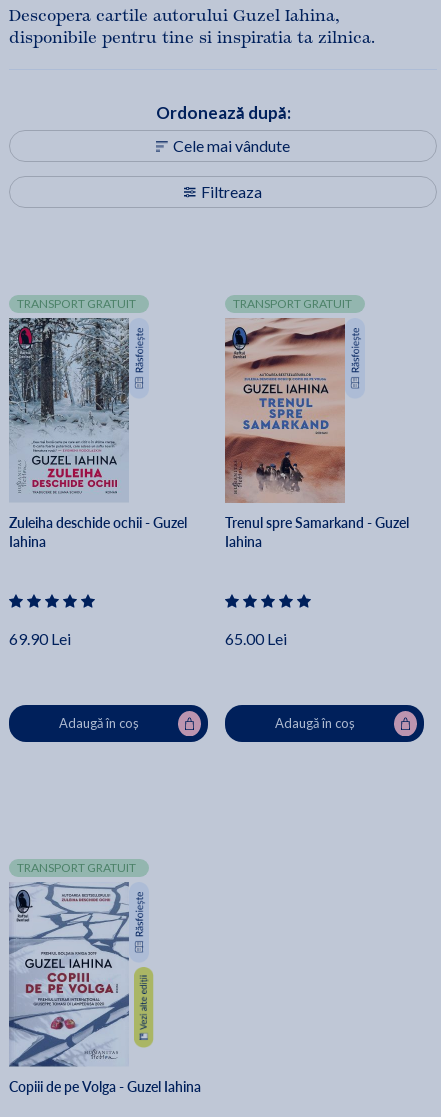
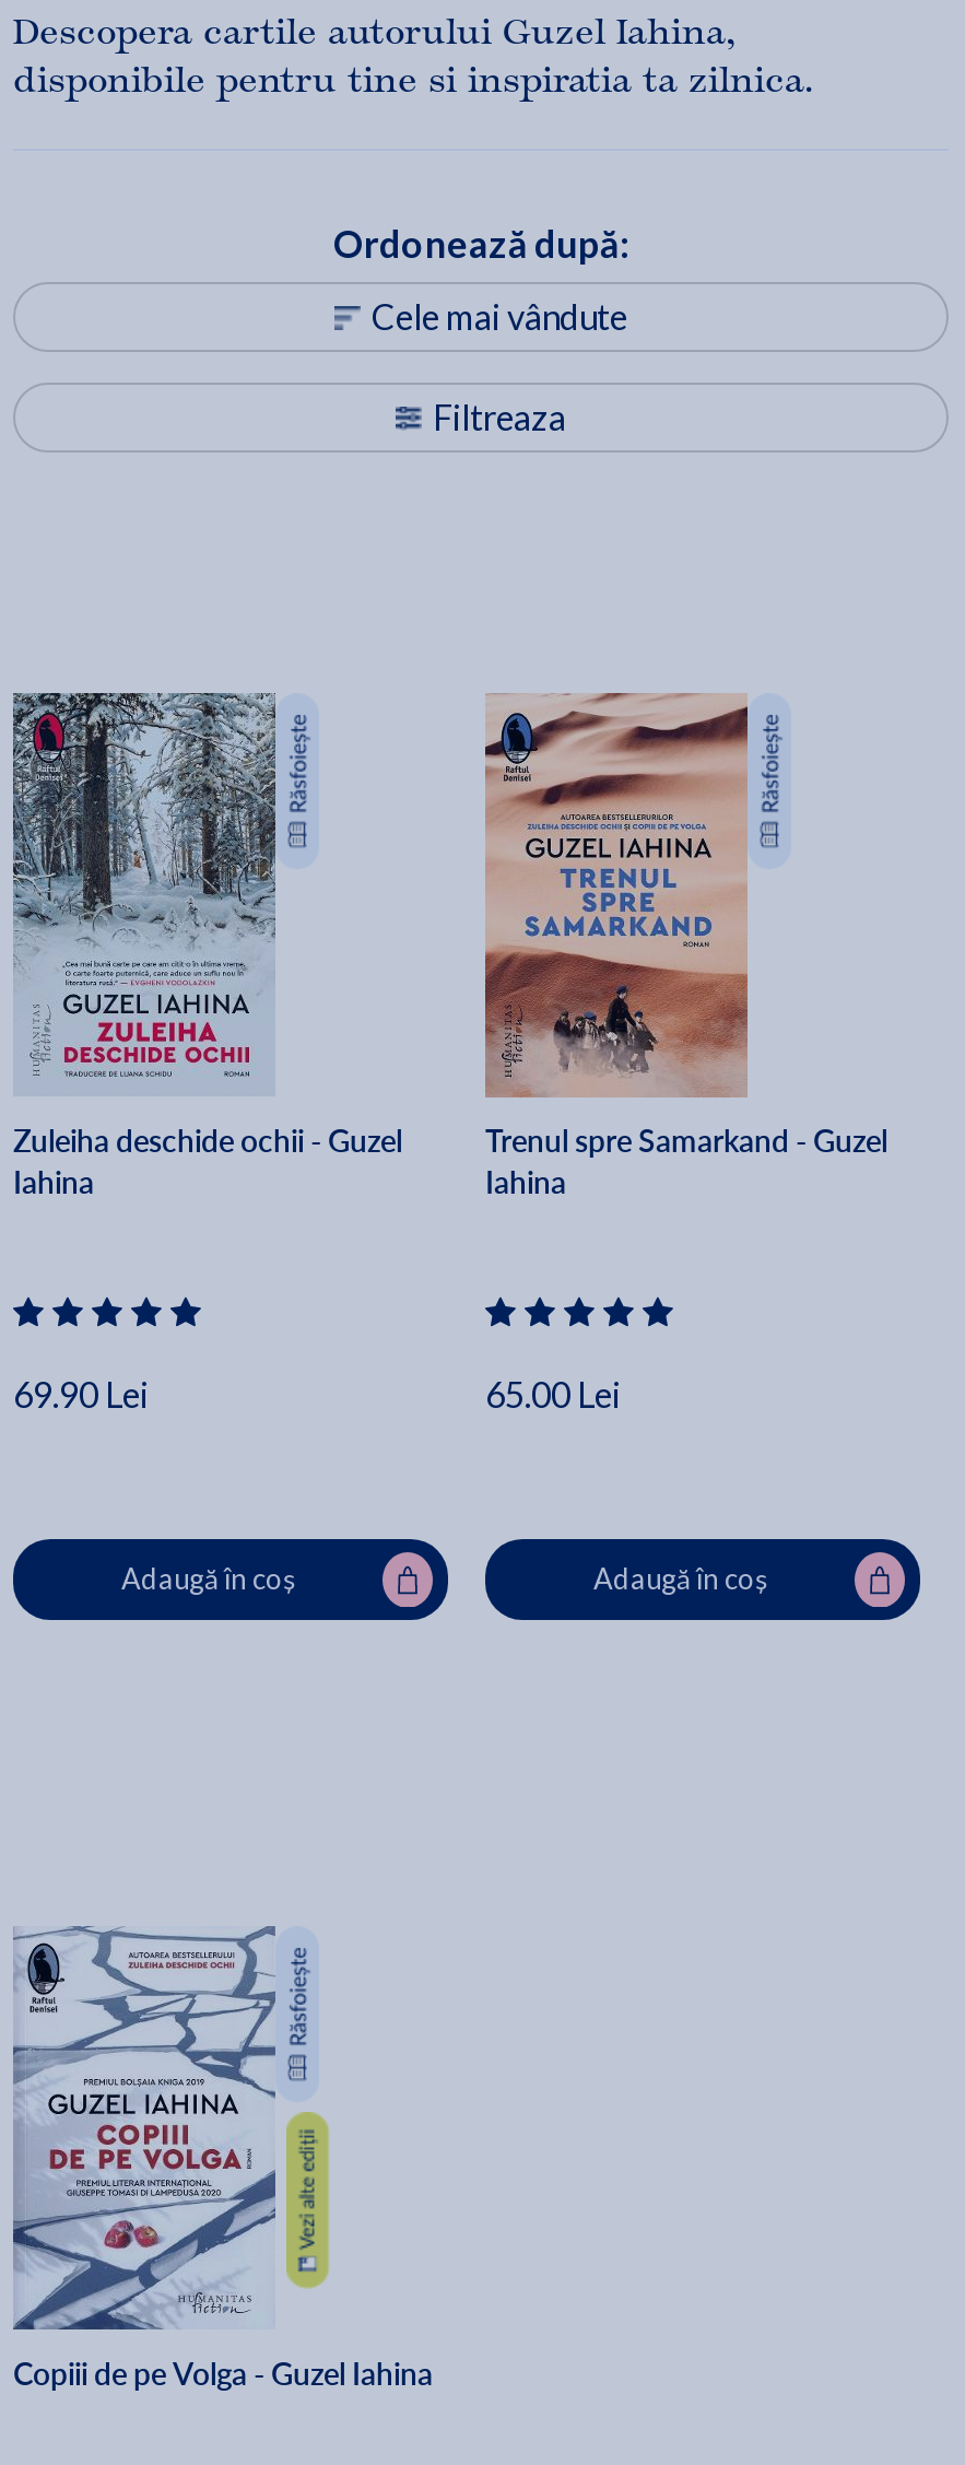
- TRANSPORT GRATUIT

- TRANSPORT GRATUIT

- TRANSPORT GRATUIT
